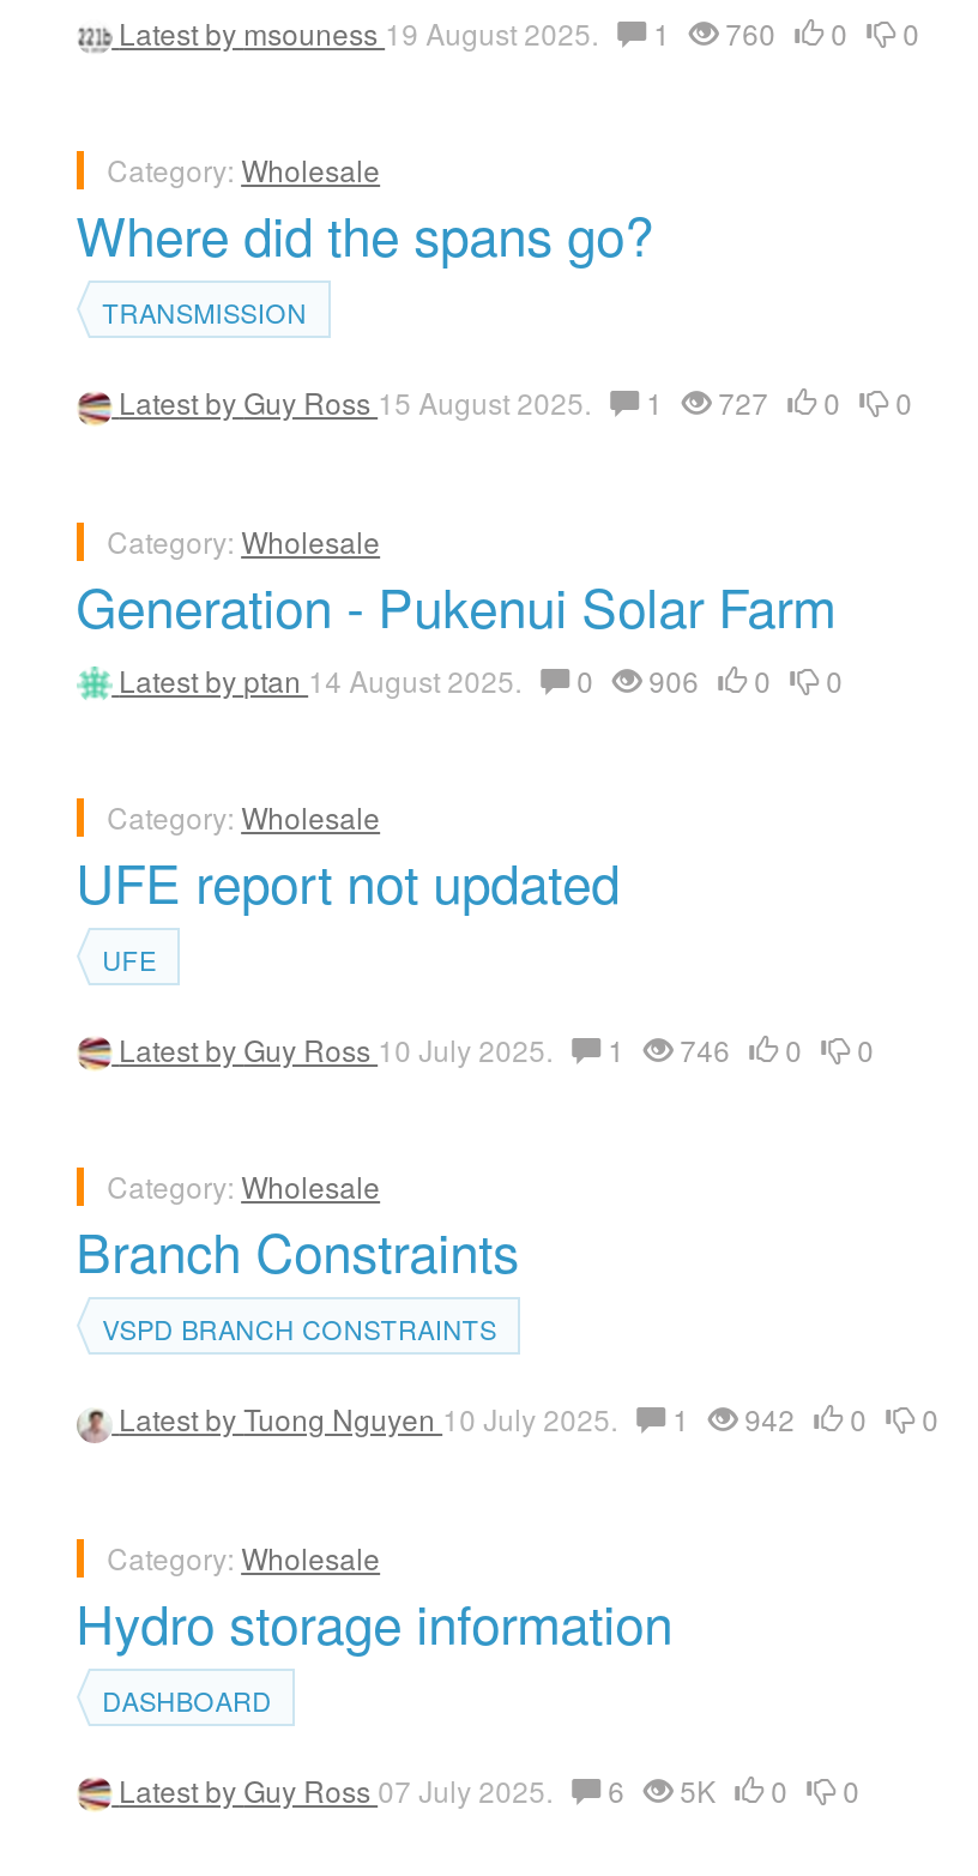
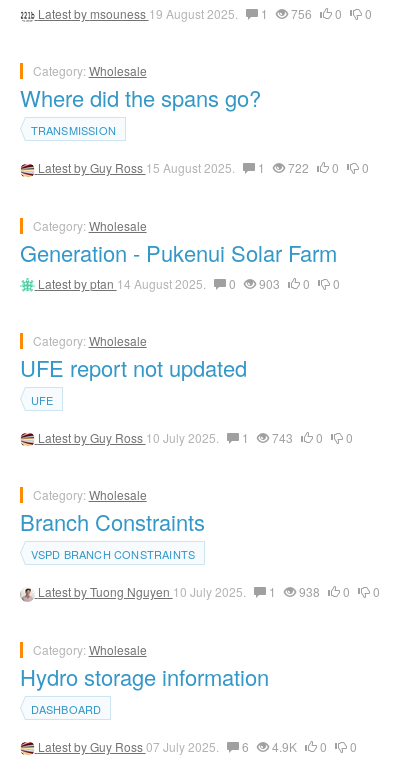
- Latest by msouness 19 August 2025. 1 760 0 0
+ Latest by msouness 19 August 2025. 1 756 0 0

- Latest by Guy Ross 15 August 2025. 1 727 0 0
+ Latest by Guy Ross 15 August 2025. 1 722 0 0

- Latest by ptan 14 August 2025. 0 906 0 0
+ Latest by ptan 14 August 2025. 0 903 0 0

- Latest by Guy Ross 10 July 2025. 1 746 0 0
+ Latest by Guy Ross 10 July 2025. 1 743 0 0

- Latest by Tuong Nguyen 10 July 2025. 1 942 0 0
+ Latest by Tuong Nguyen 10 July 2025. 1 938 0 0

- Latest by Guy Ross 07 July 2025. 6 5K 0 0
+ Latest by Guy Ross 07 July 2025. 6 4.9K 0 0
